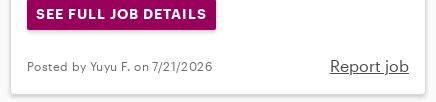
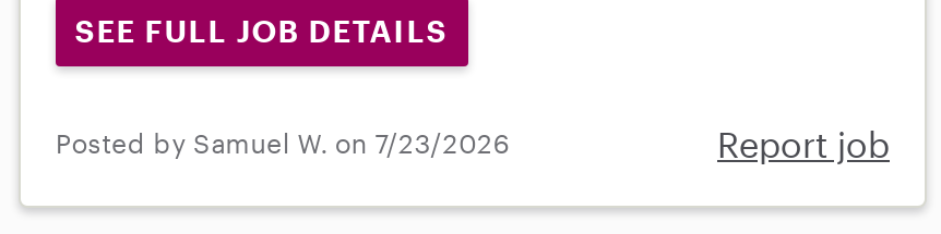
- Posted by Yuyu F. on 7/21/2026
+ Posted by Samuel W. on 7/23/2026
